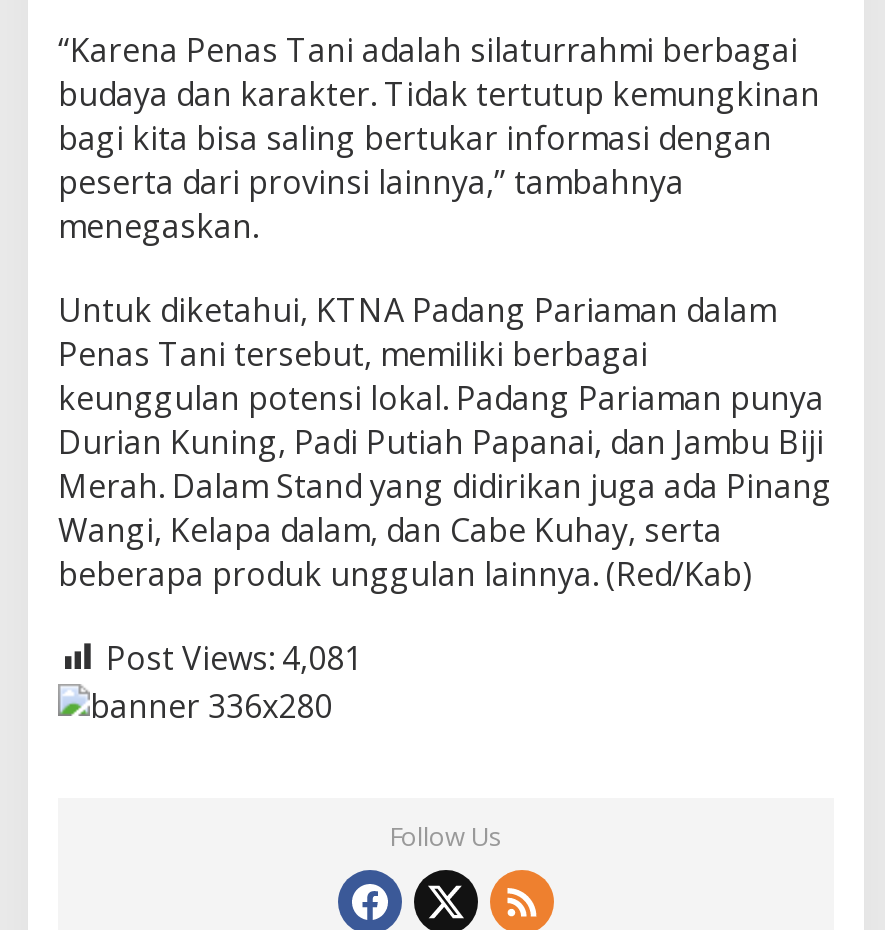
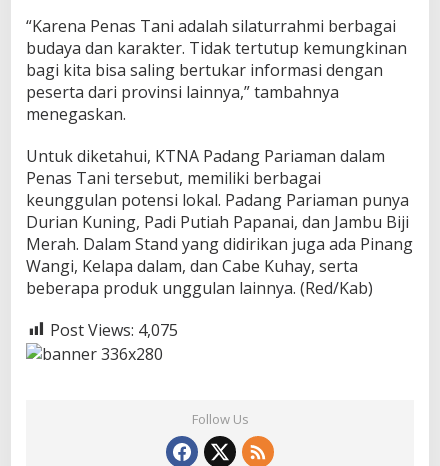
- Post Views: 4,081
+ Post Views: 4,075
